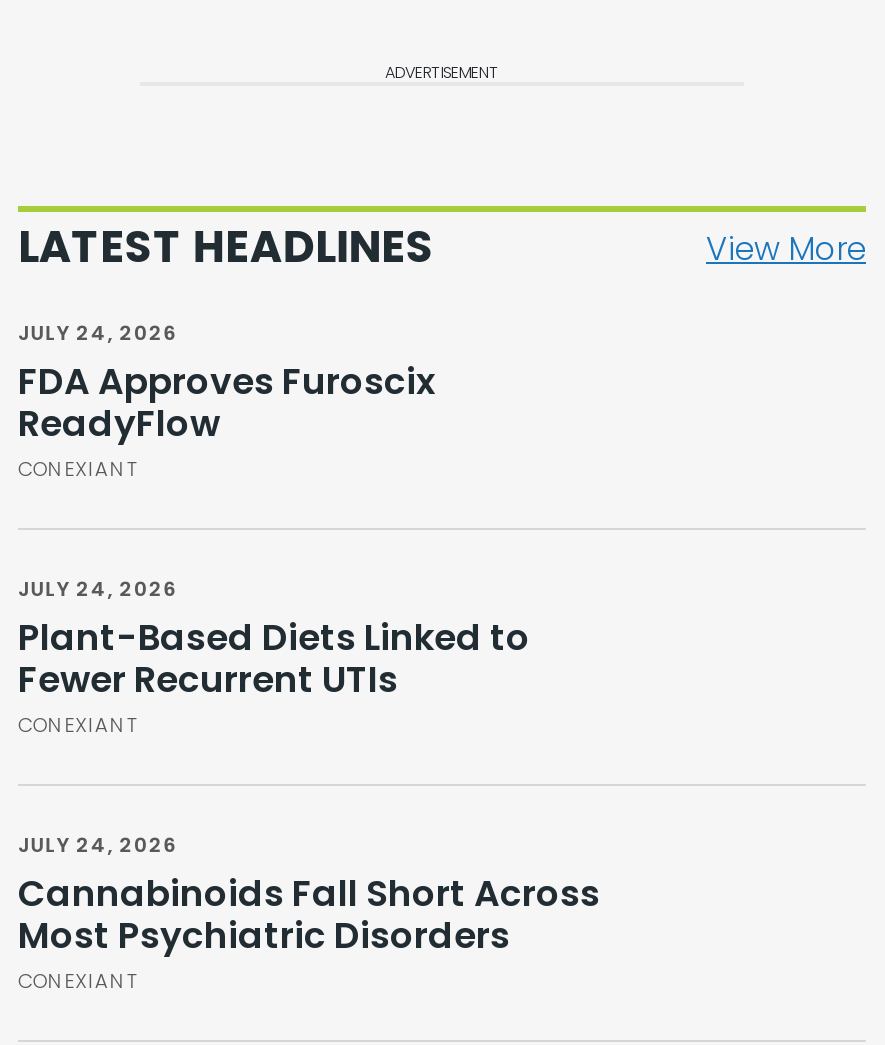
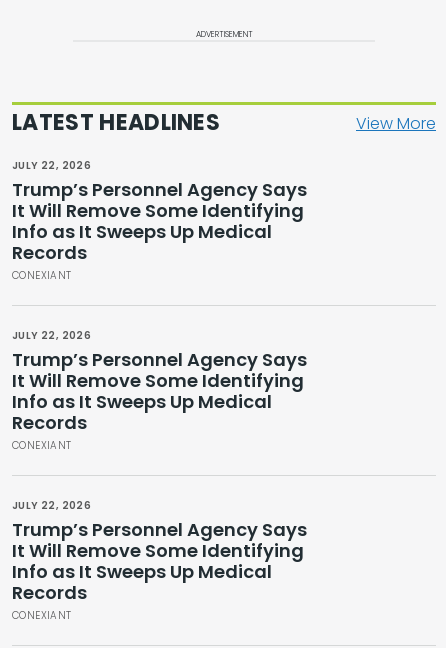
- JULY 24, 2026
- FDA Approves Furoscix
- ReadyFlow
+ JULY 22, 2026
+ Trump’s Personnel Agency Says
+ It Will Remove Some Identifying
+ Info as It Sweeps Up Medical
+ Records

- JULY 24, 2026
- Plant-Based Diets Linked to
- Fewer Recurrent UTIs
+ JULY 22, 2026
+ Trump’s Personnel Agency Says
+ It Will Remove Some Identifying
+ Info as It Sweeps Up Medical
+ Records

- JULY 24, 2026
- Cannabinoids Fall Short Across
- Most Psychiatric Disorders
+ JULY 22, 2026
+ Trump’s Personnel Agency Says
+ It Will Remove Some Identifying
+ Info as It Sweeps Up Medical
+ Records
